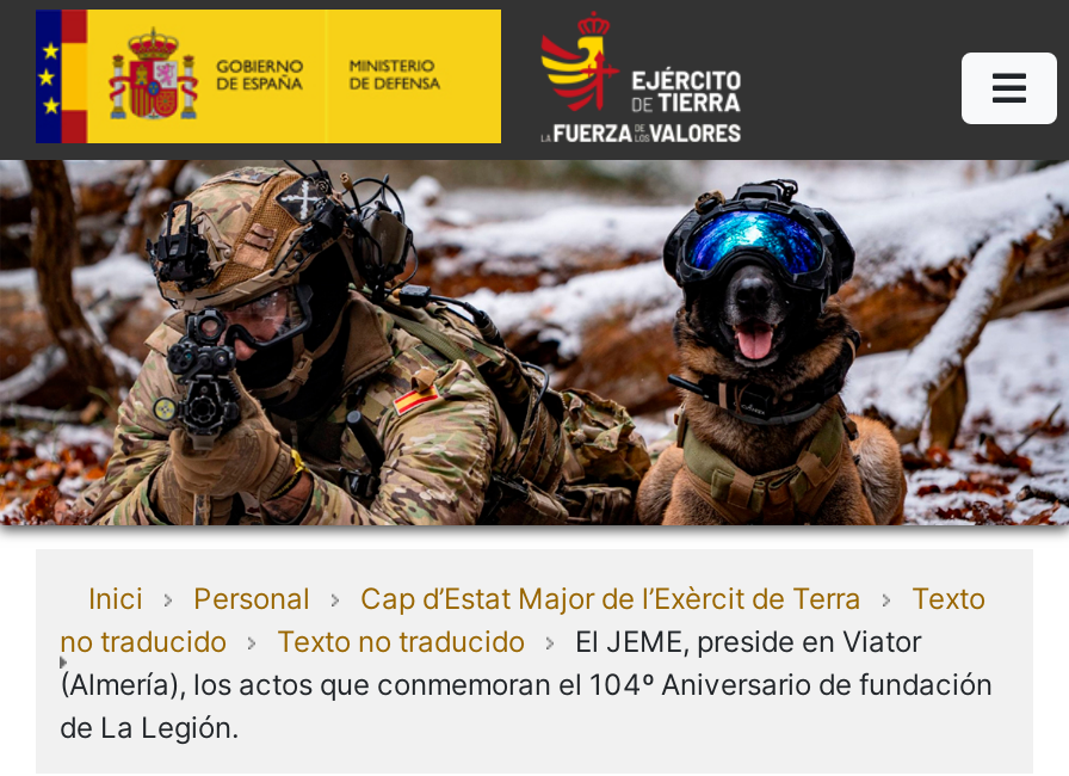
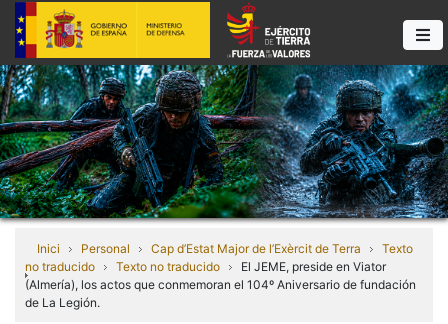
- [image]
+ [image]
